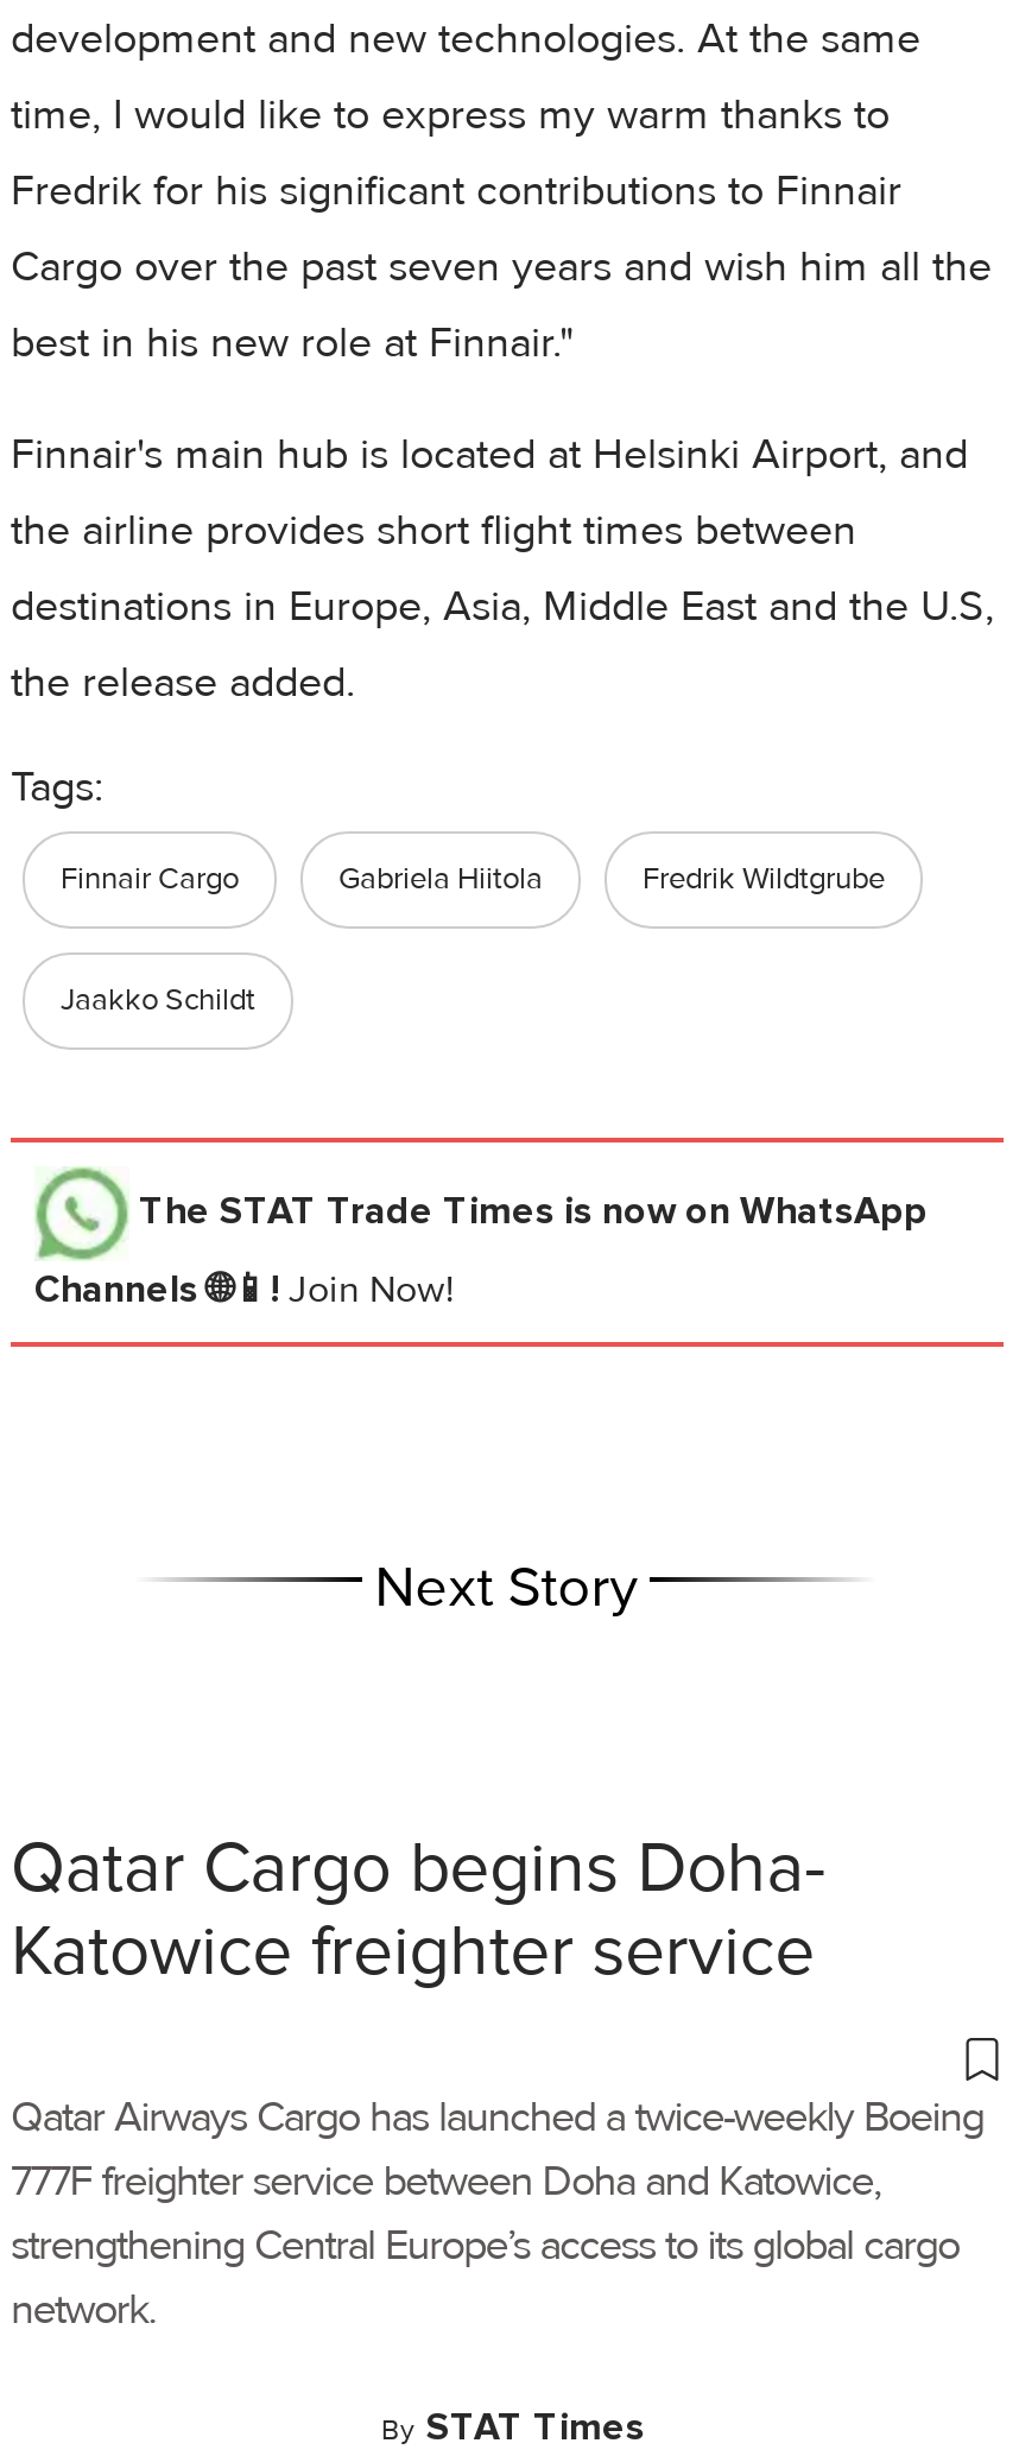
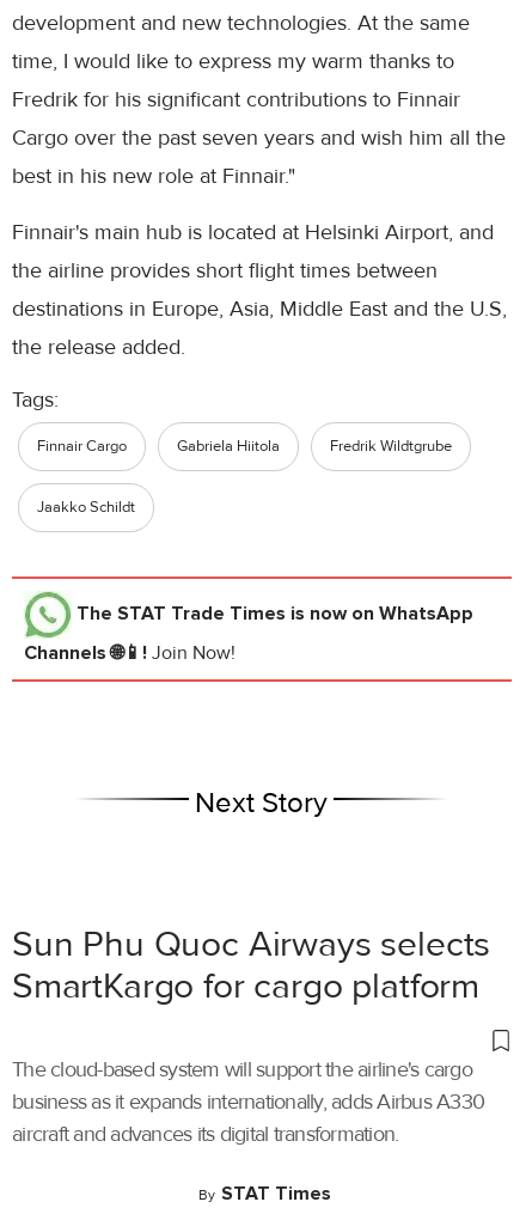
- Qatar Cargo begins Doha-
- Katowice freighter service
+ Sun Phu Quoc Airways selects
+ SmartKargo for cargo platform

- Qatar Airways Cargo has launched a twice-weekly Boeing
- 777F freighter service between Doha and Katowice,
- strengthening Central Europe’s access to its global cargo
- network.
+ The cloud-based system will support the airline's cargo
+ business as it expands internationally, adds Airbus A330
+ aircraft and advances its digital transformation.
